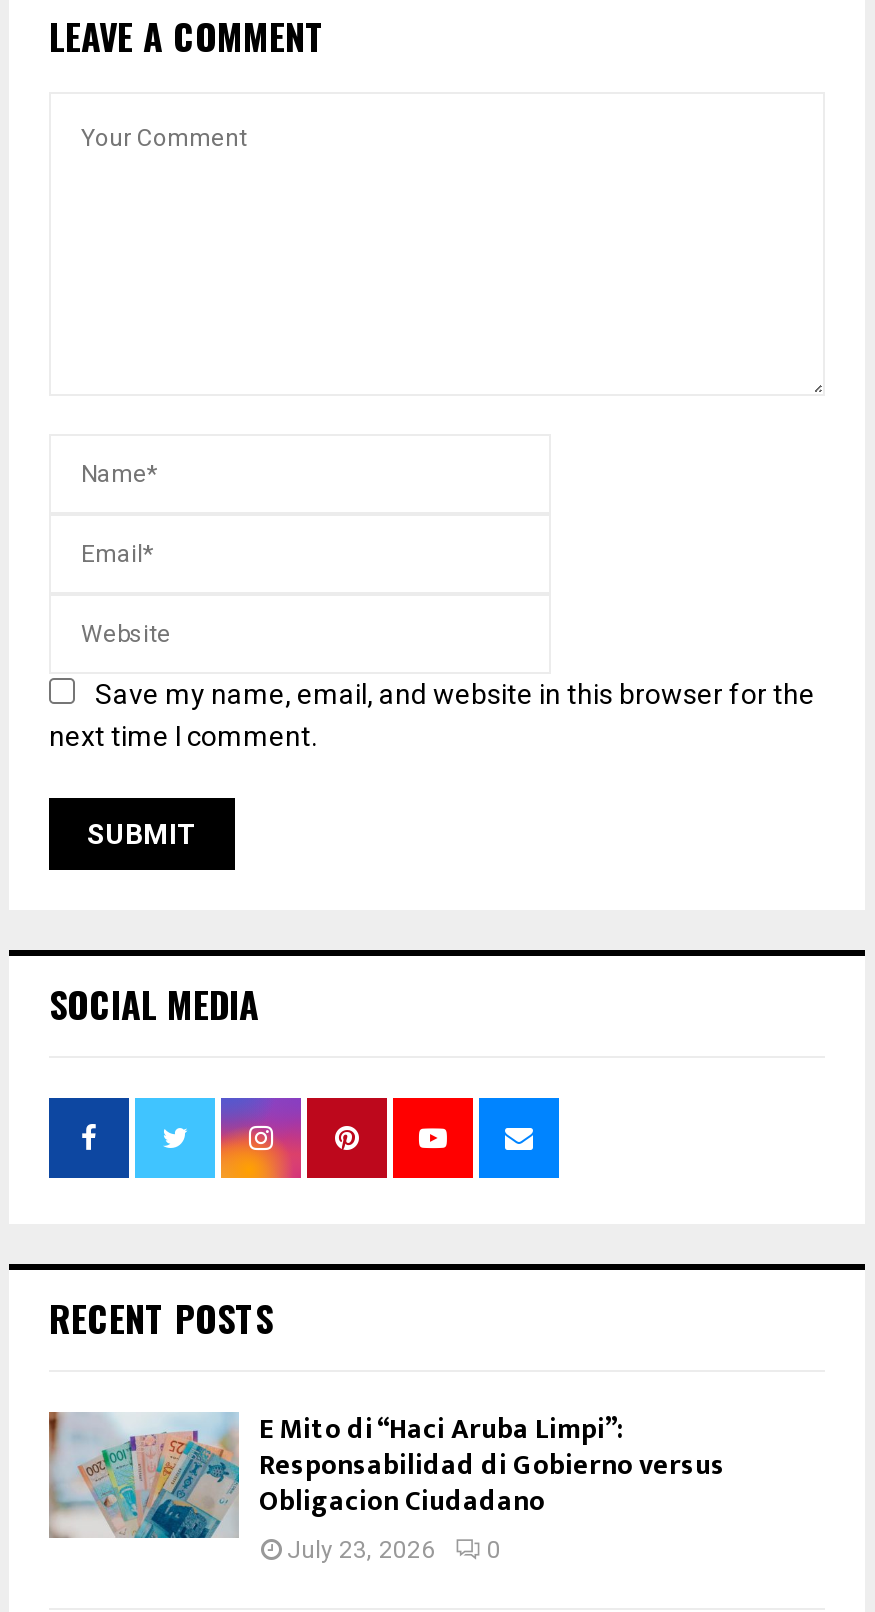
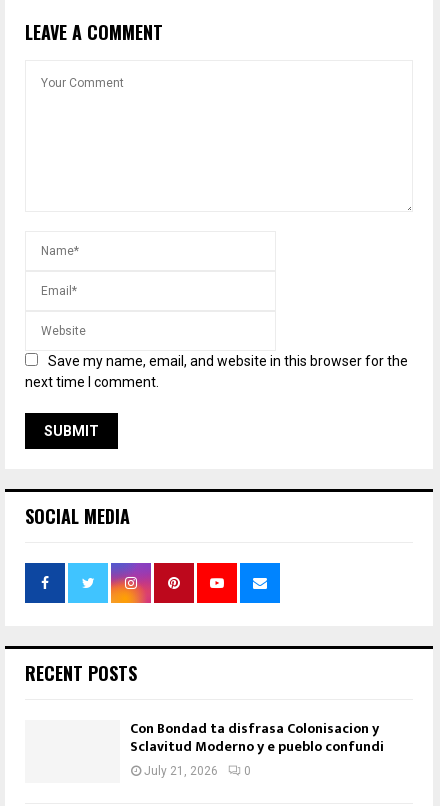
- [image]

- E Mito di “Haci Aruba Limpi”:
- Responsabilidad di Gobierno versus
- Obligacion Ciudadano
- July 23, 2026
+ Con Bondad ta disfrasa Colonisacion y
+ Sclavitud Moderno y e pueblo confundi
+ July 21, 2026
